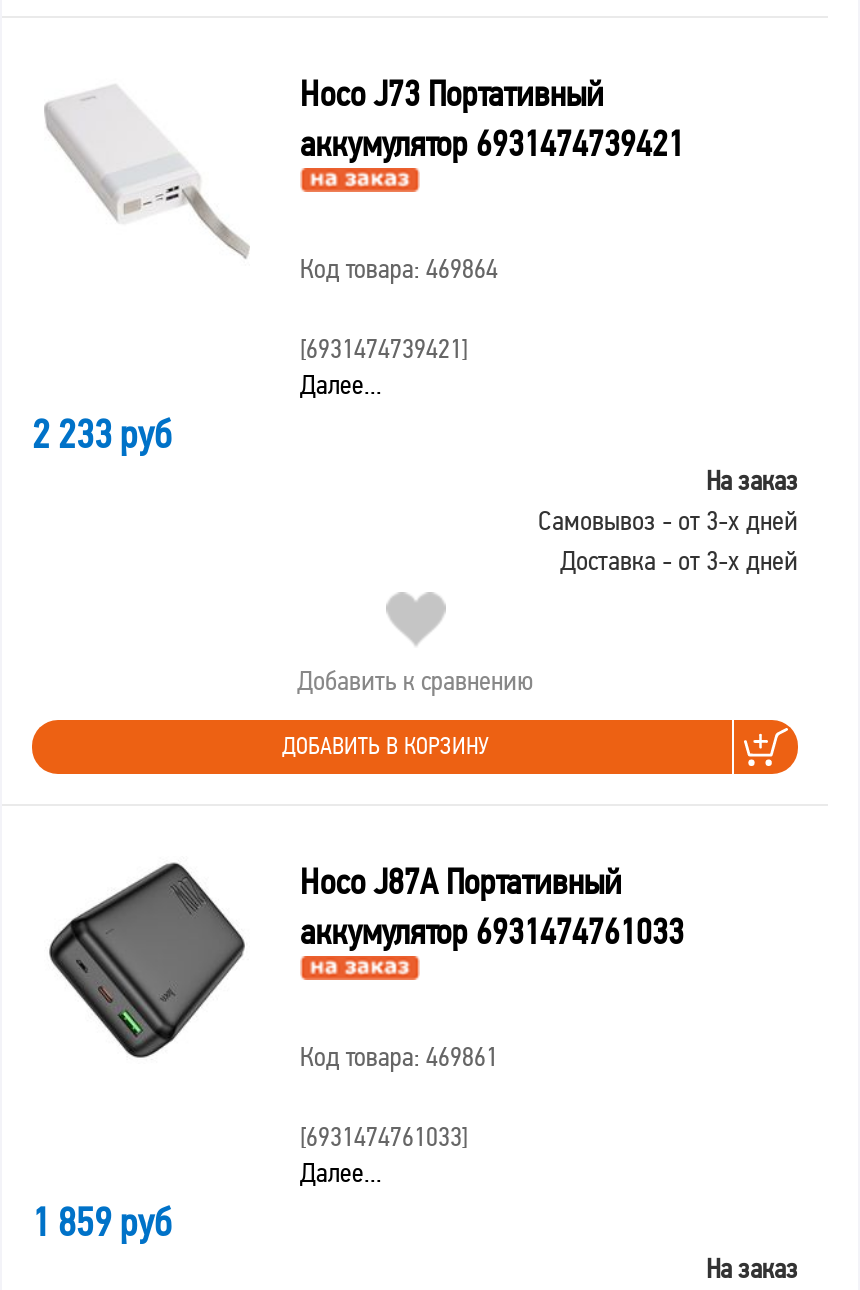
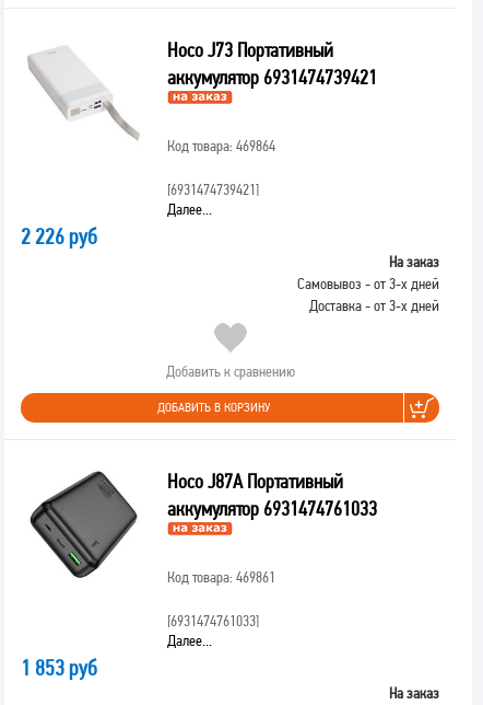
- 2 233 руб
+ 2 226 руб

- 1 859 руб
+ 1 853 руб
